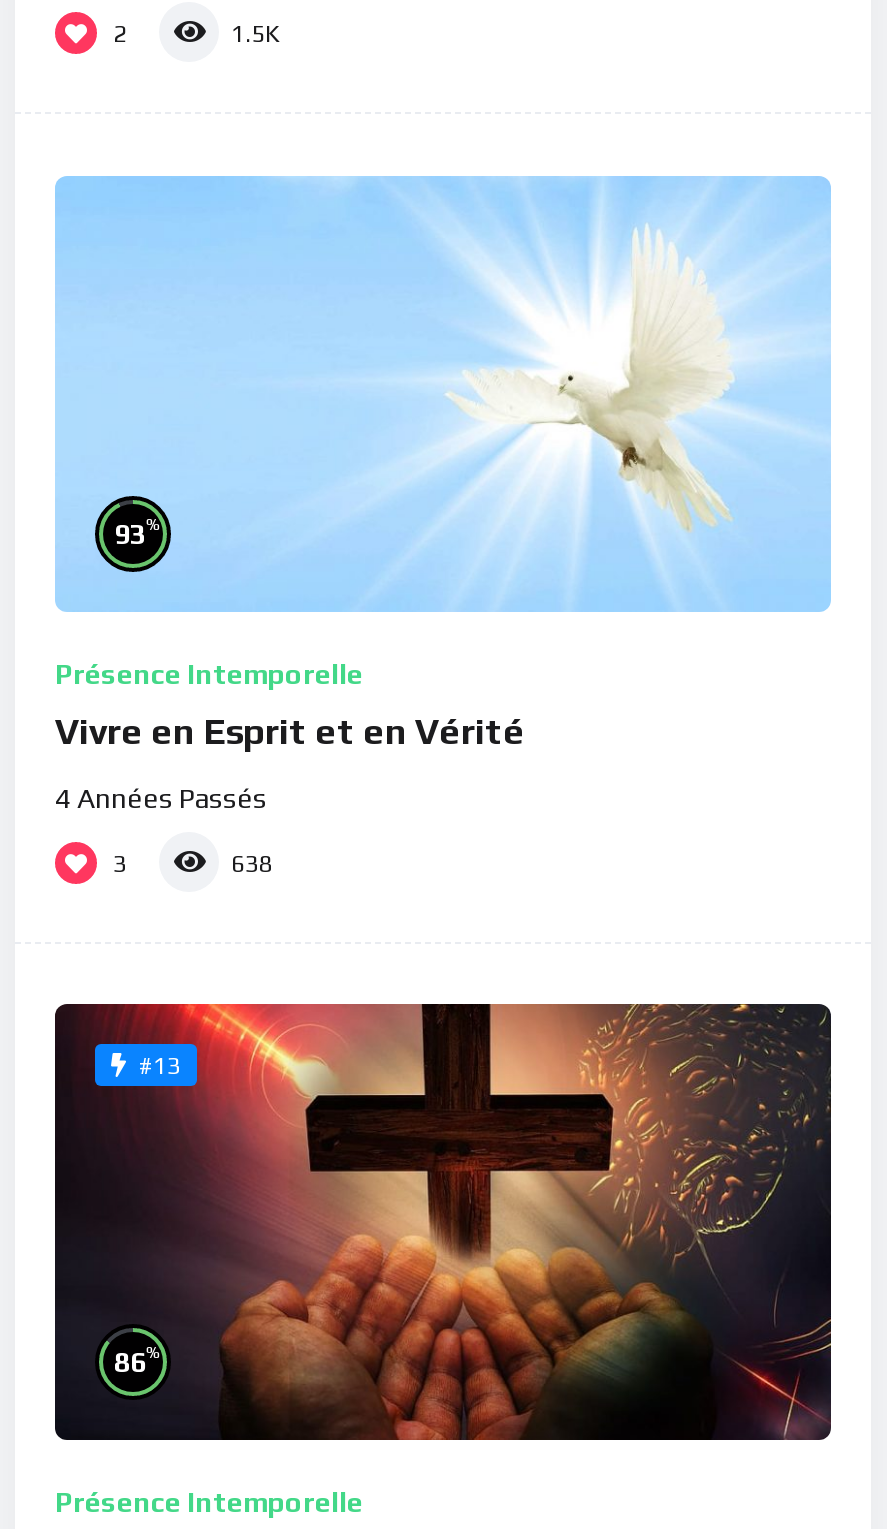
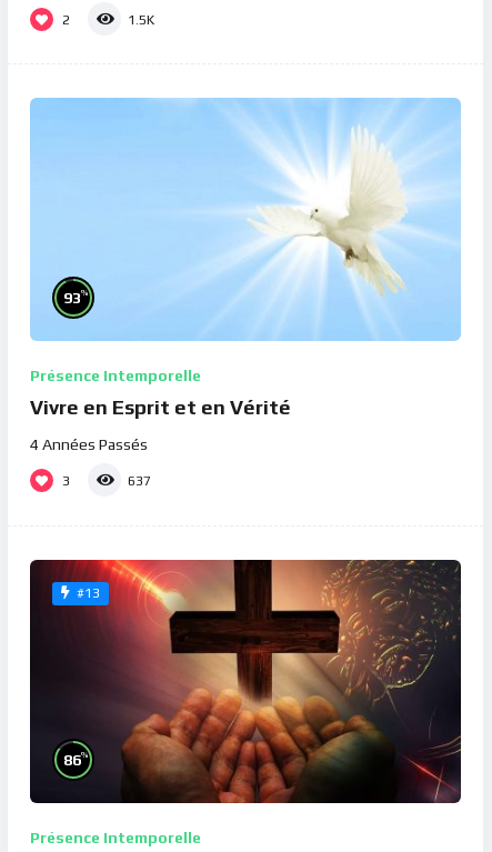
- 638
+ 637
